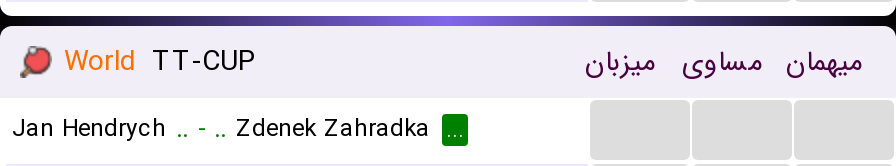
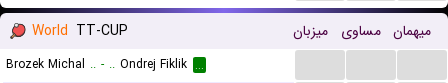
- Jan Hendrych .. - .. Zdenek Zahradka ...
+ Brozek Michal .. - .. Ondrej Fiklik ...
